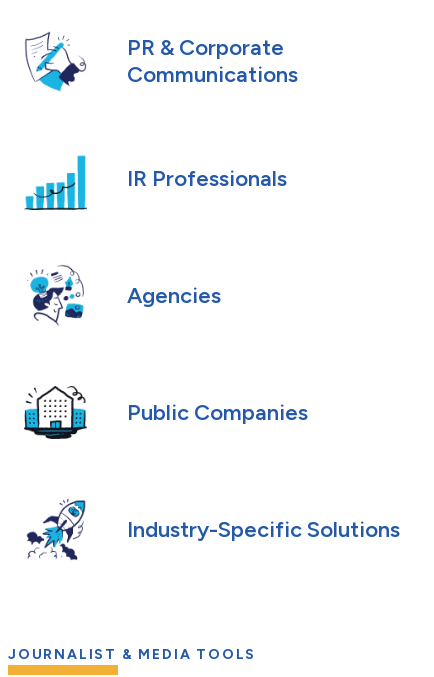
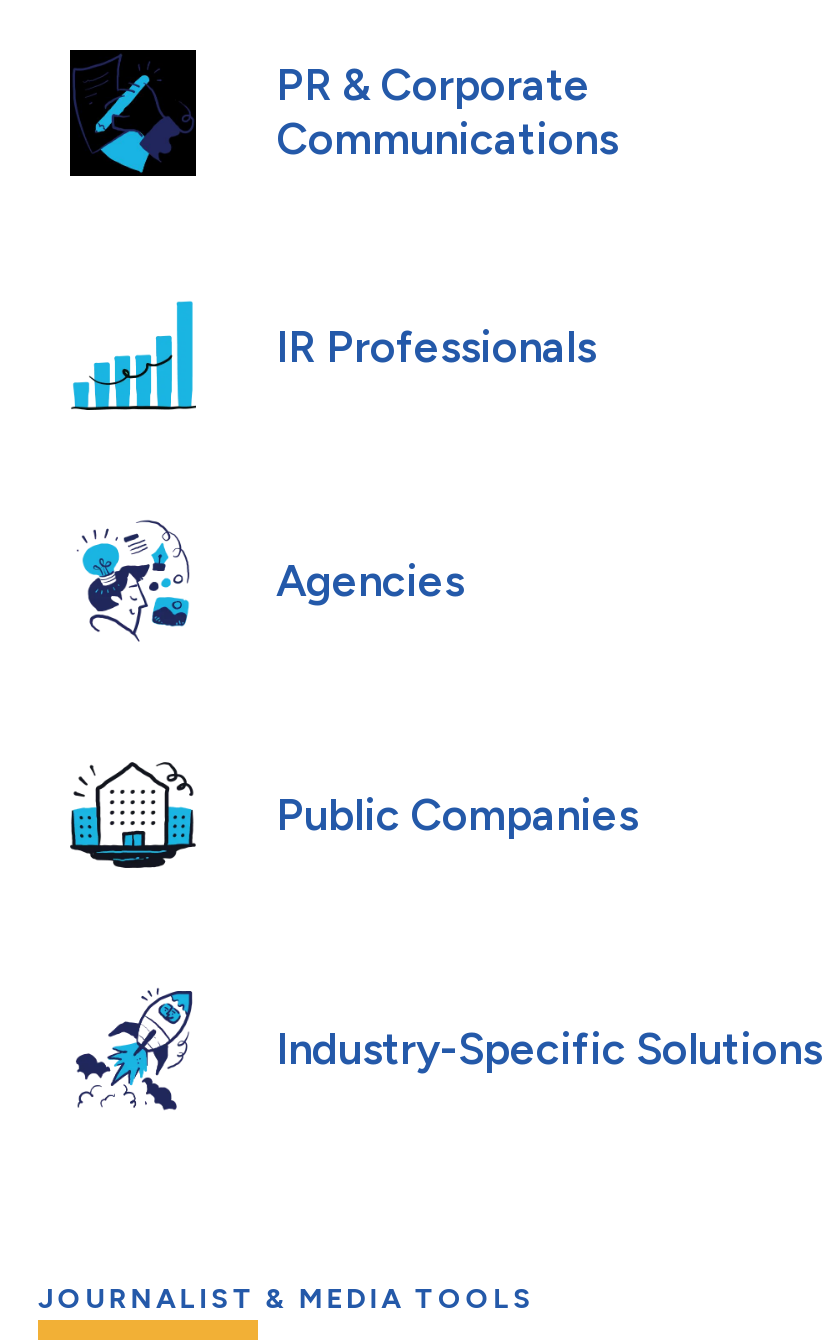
- [image]
+ [image]
